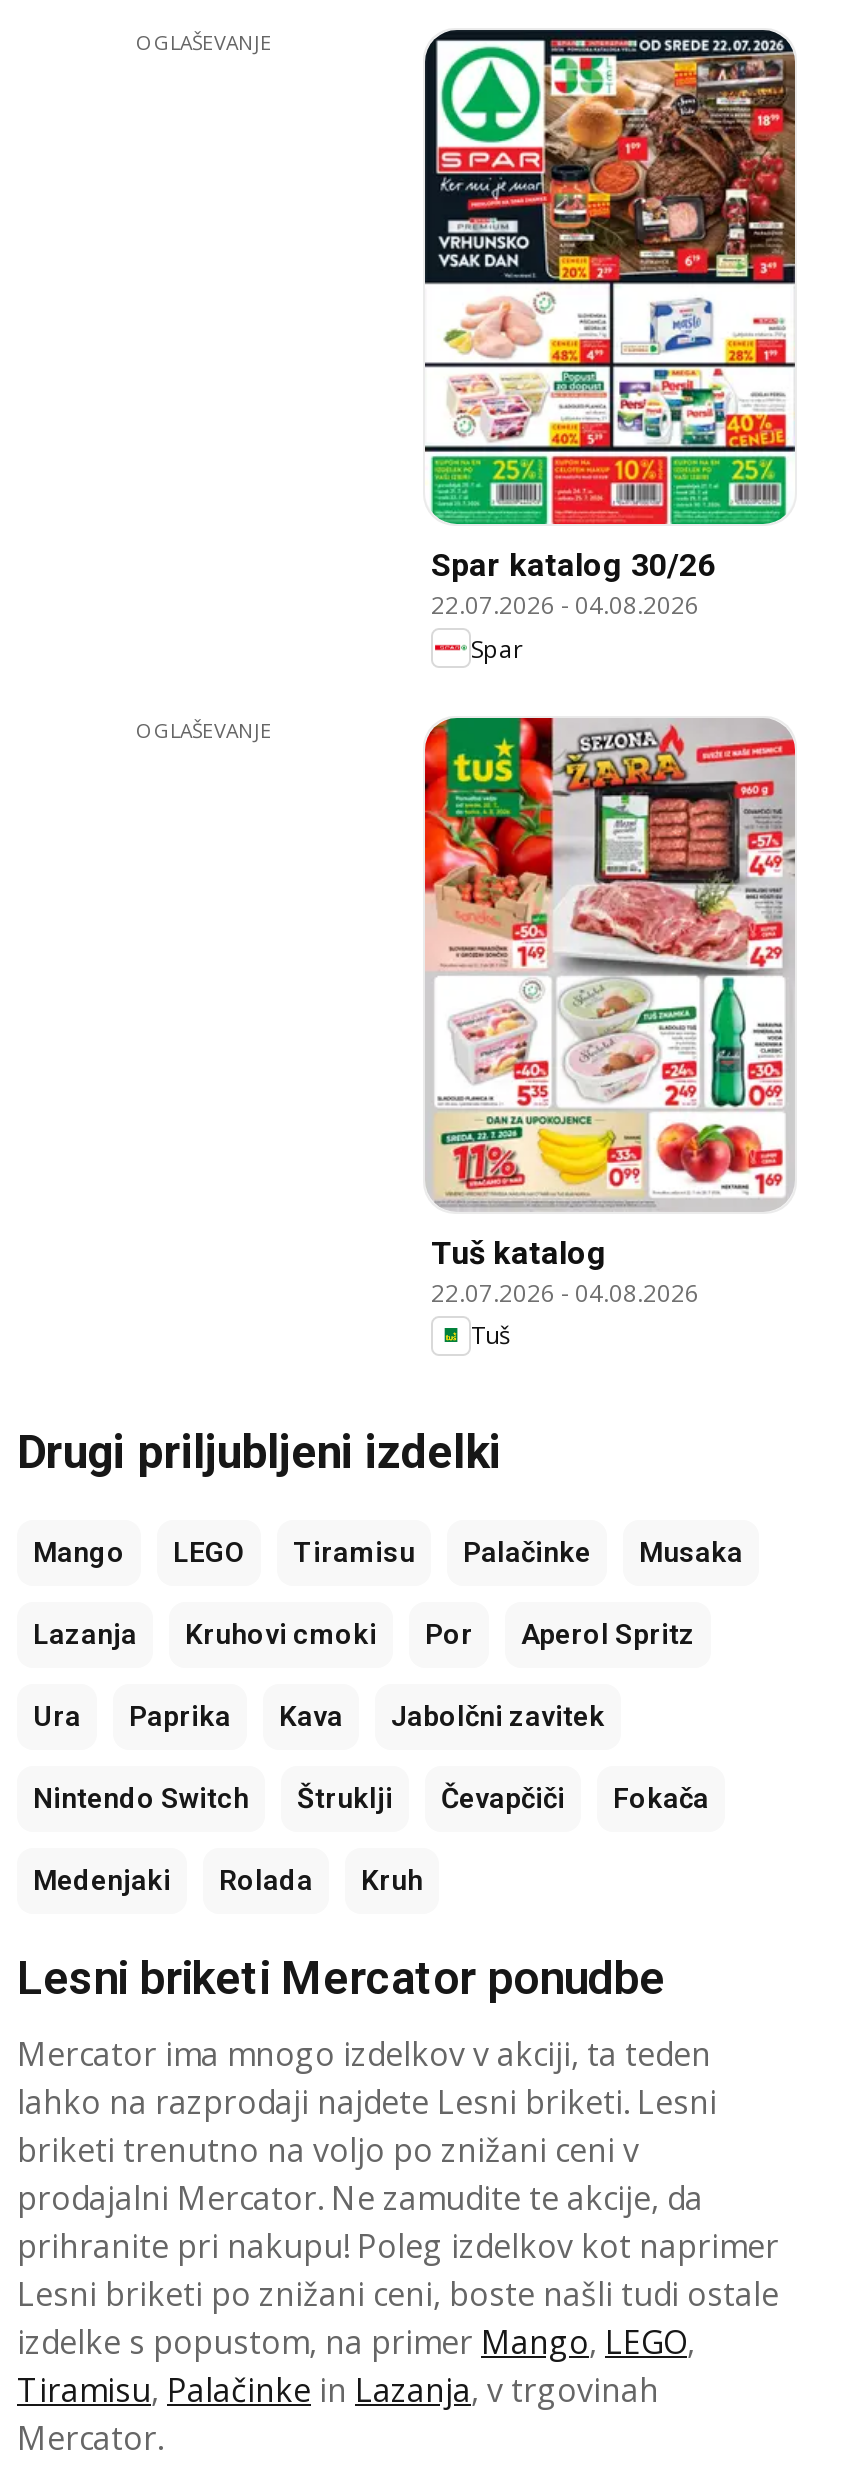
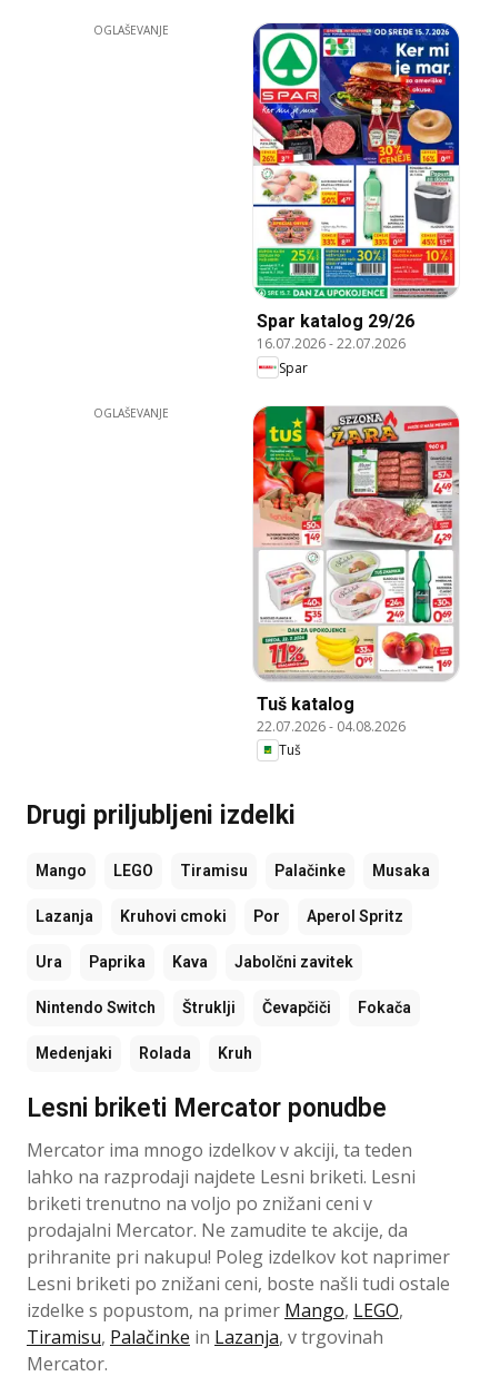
- [image]
- Spar katalog 30/26
+ [image]
+ Spar katalog 29/26

- 22.07.2026 - 04.08.2026
+ 16.07.2026 - 22.07.2026
